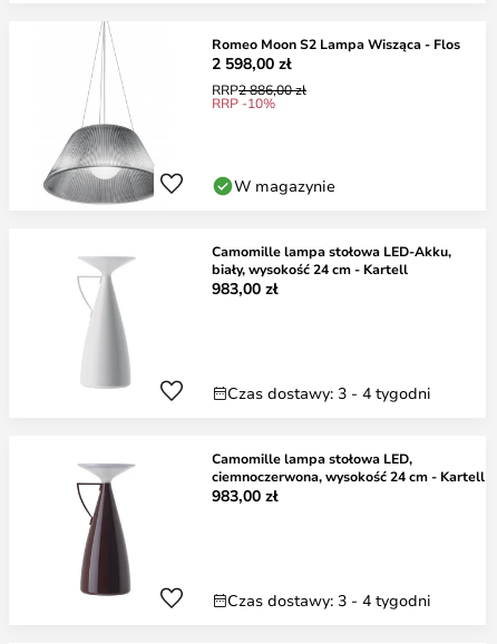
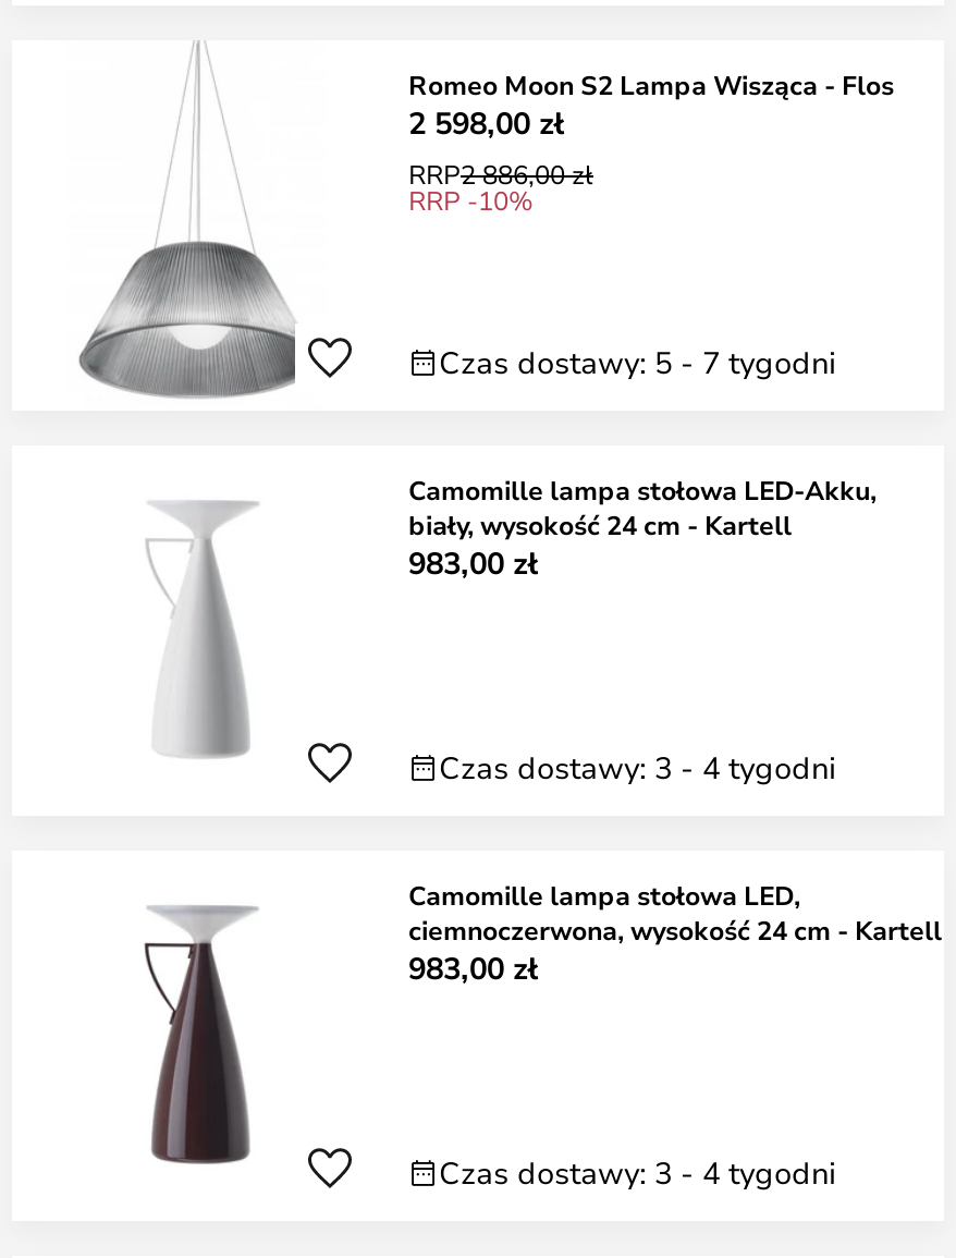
- W magazynie
+ Czas dostawy: 5 - 7 tygodni
